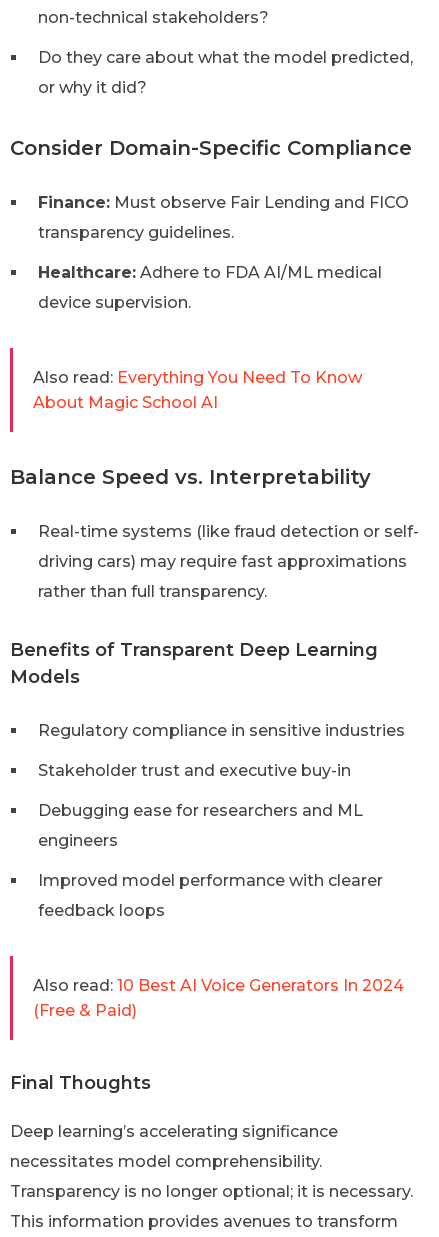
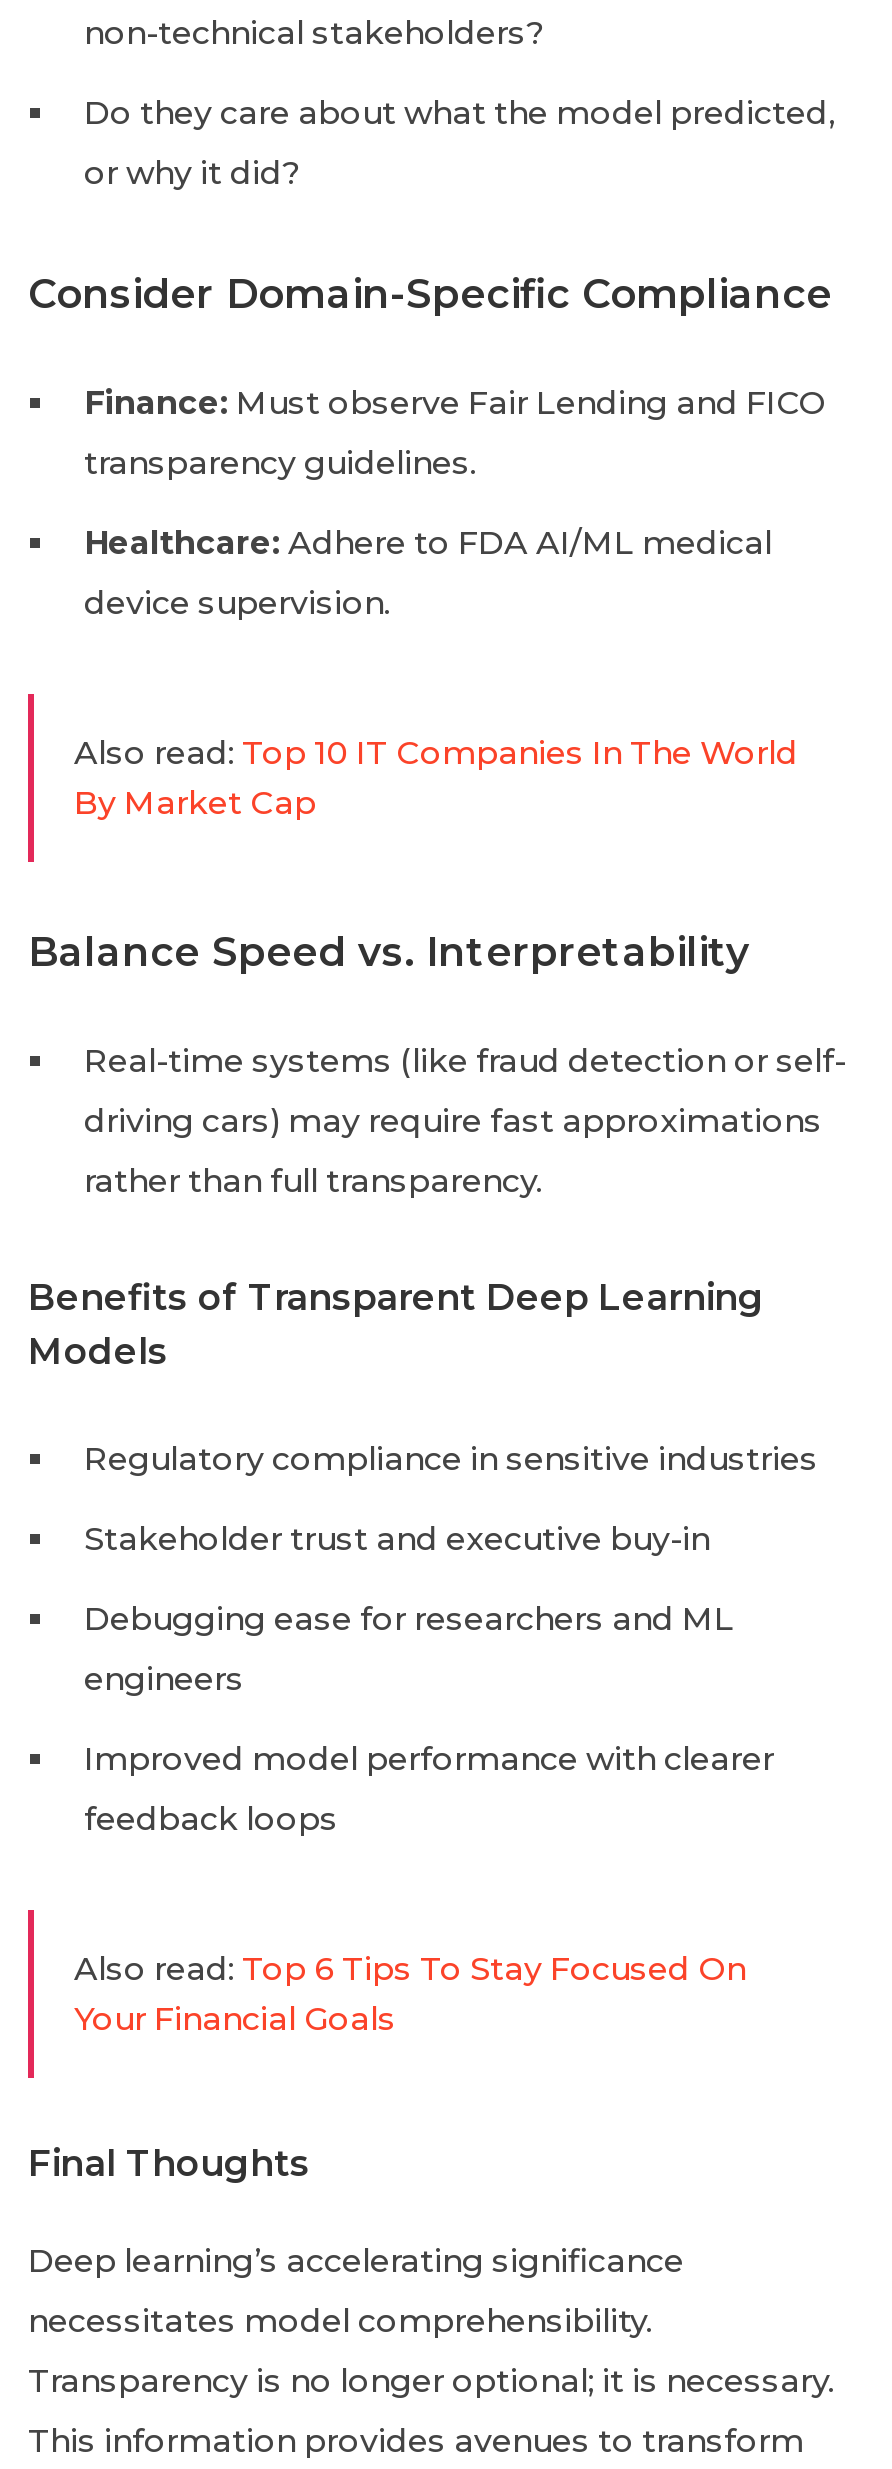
- Also read: Everything You Need To Know
- About Magic School AI
+ Also read: Top 10 IT Companies In The World
+ By Market Cap

- Also read: 10 Best AI Voice Generators In 2024
- (Free & Paid)
+ Also read: Top 6 Tips To Stay Focused On
+ Your Financial Goals
